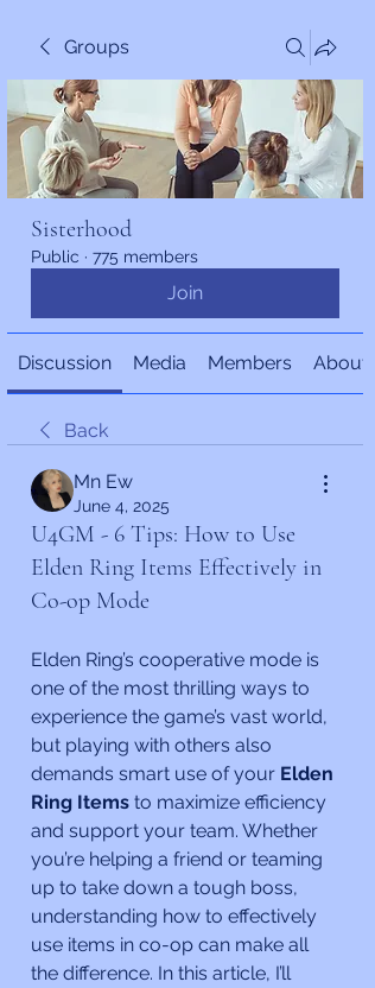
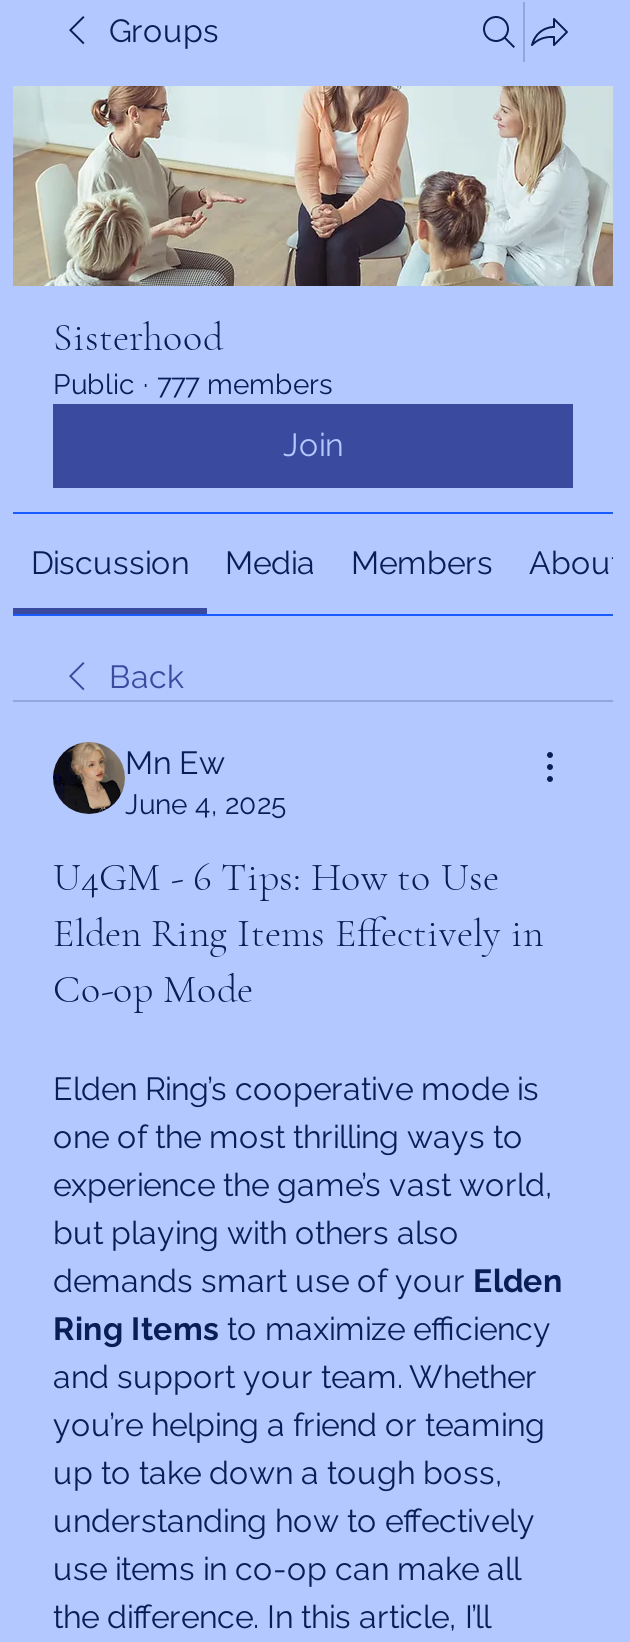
- Public · 775 members
+ Public · 777 members
